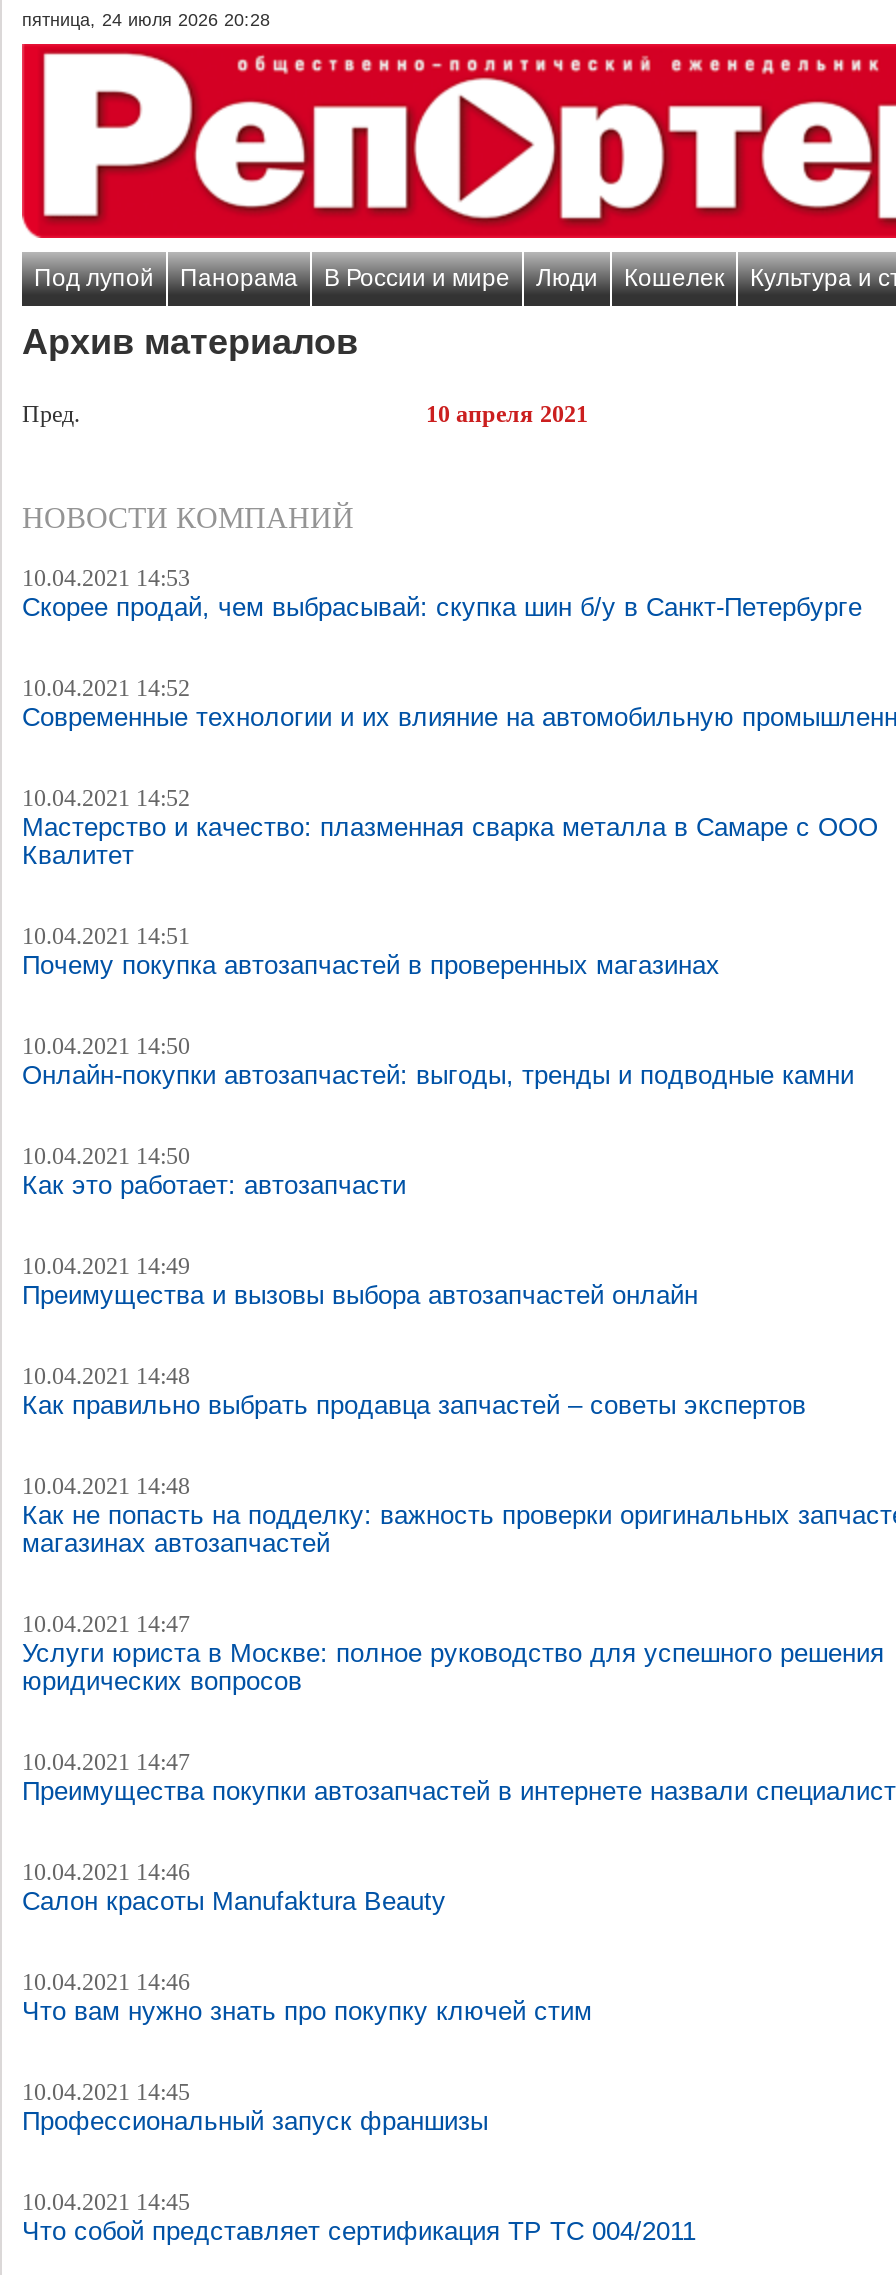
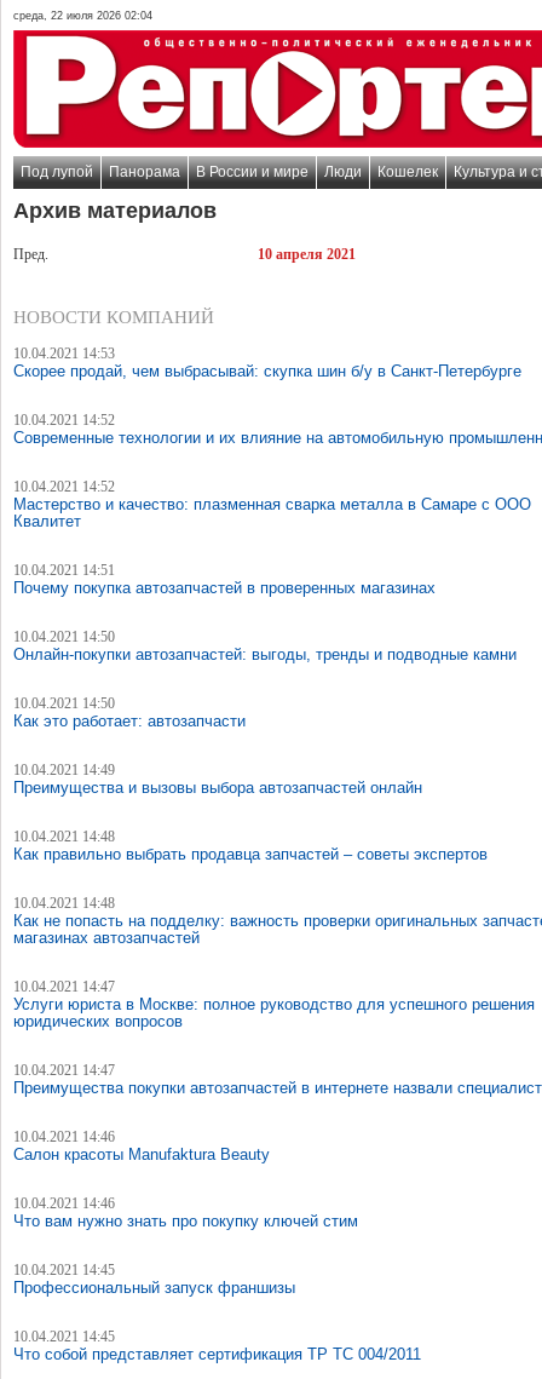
- пятница, 24 июля 2026 20:28
+ среда, 22 июля 2026 02:04
